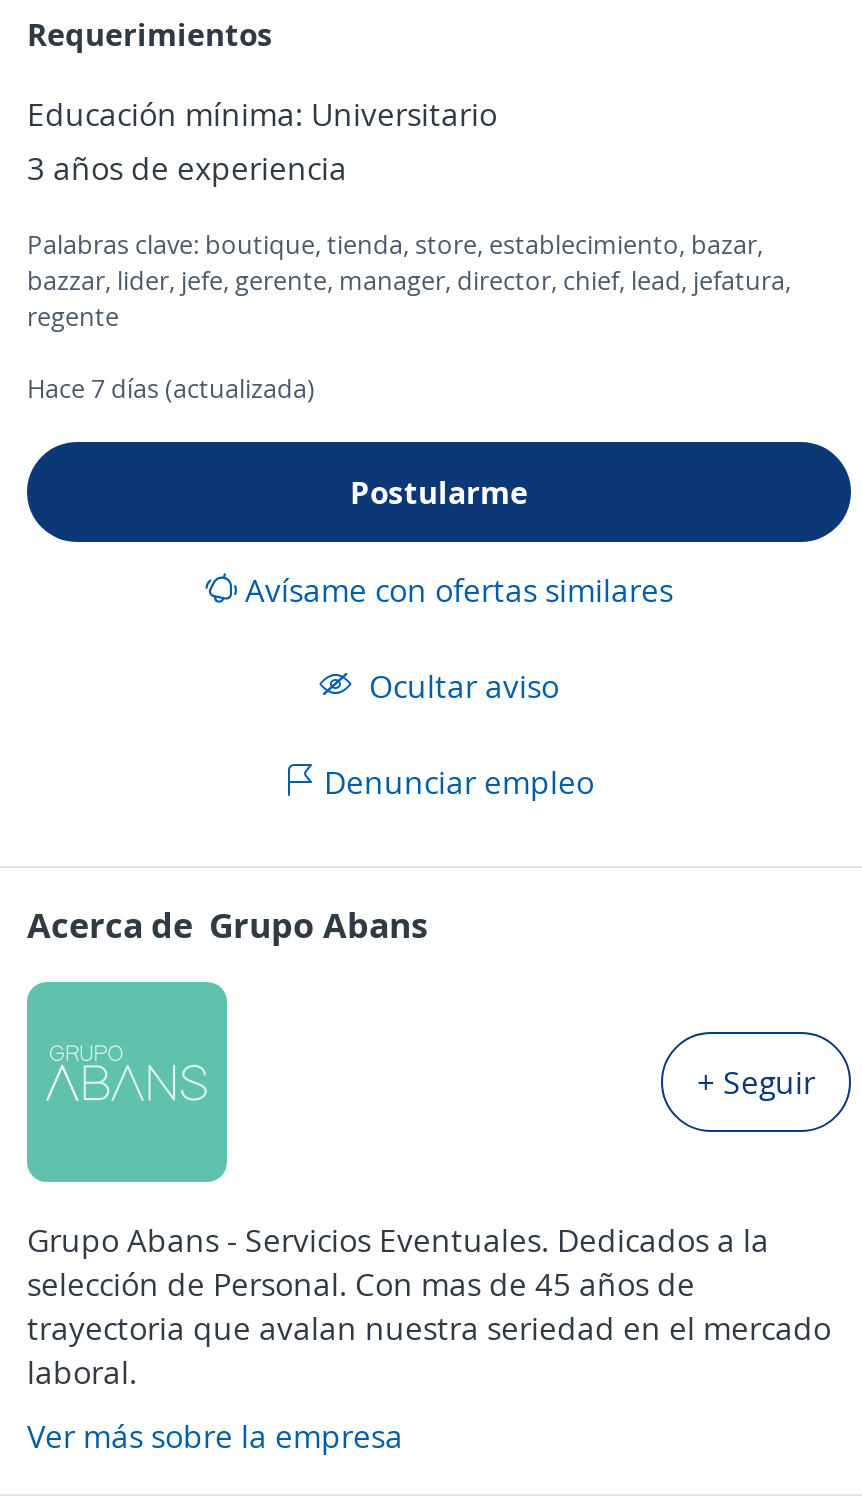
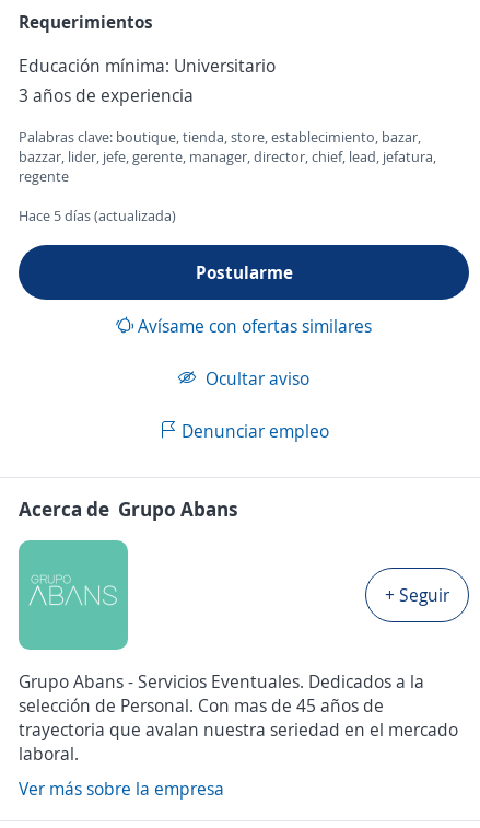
- Hace 7 días (actualizada)
+ Hace 5 días (actualizada)
